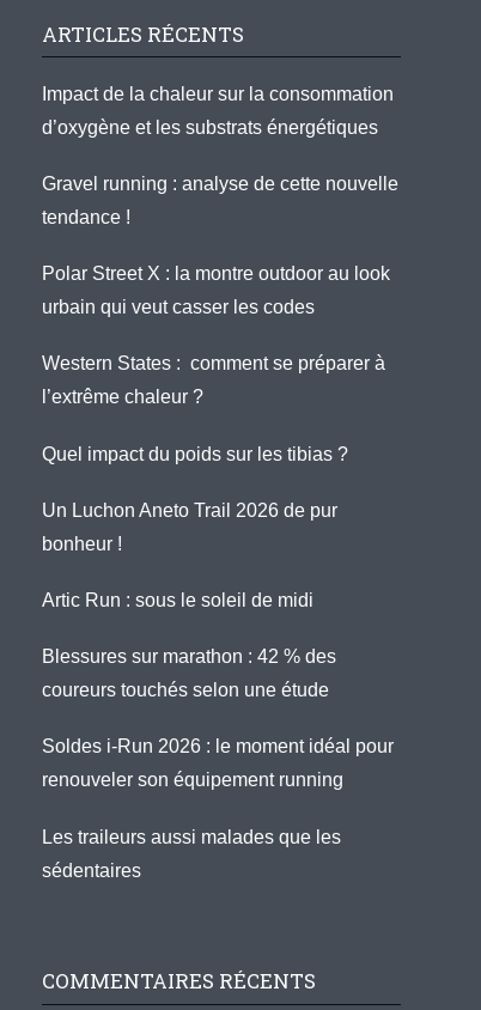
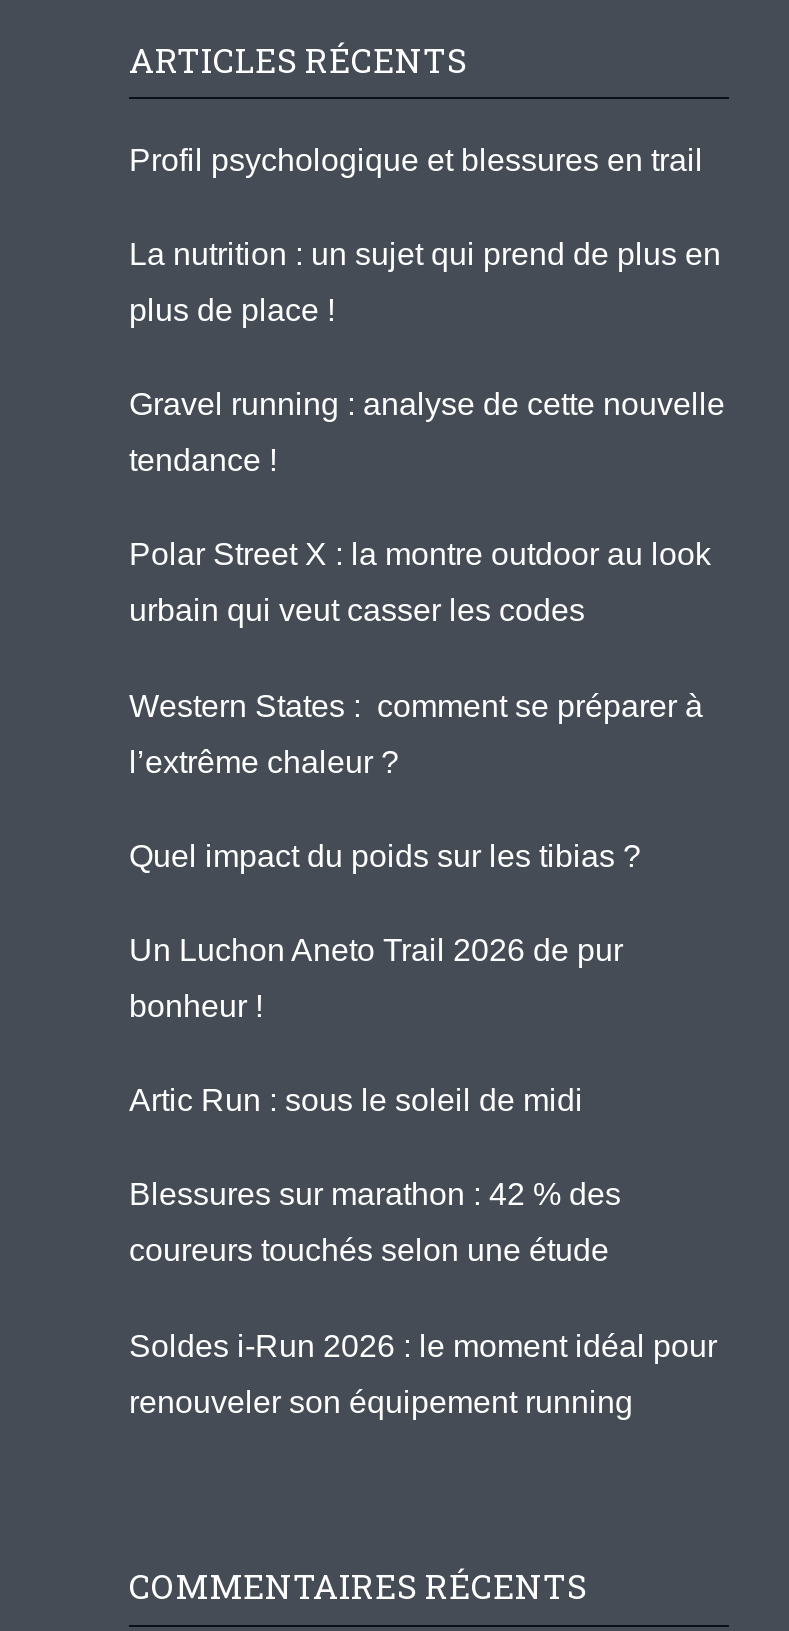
- Impact de la chaleur sur la consommation
- d’oxygène et les substrats énergétiques
+ Profil psychologique et blessures en trail
+ La nutrition : un sujet qui prend de plus en
+ plus de place !

moved down: Gravel running : analyse de cette nouvelle | tendance ! | Polar Street X : la montre outdoor au look | ... | Soldes i-Run 2026 : le moment idéal pour | renouveler son équipement running

- Les traileurs aussi malades que les
- sédentaires
